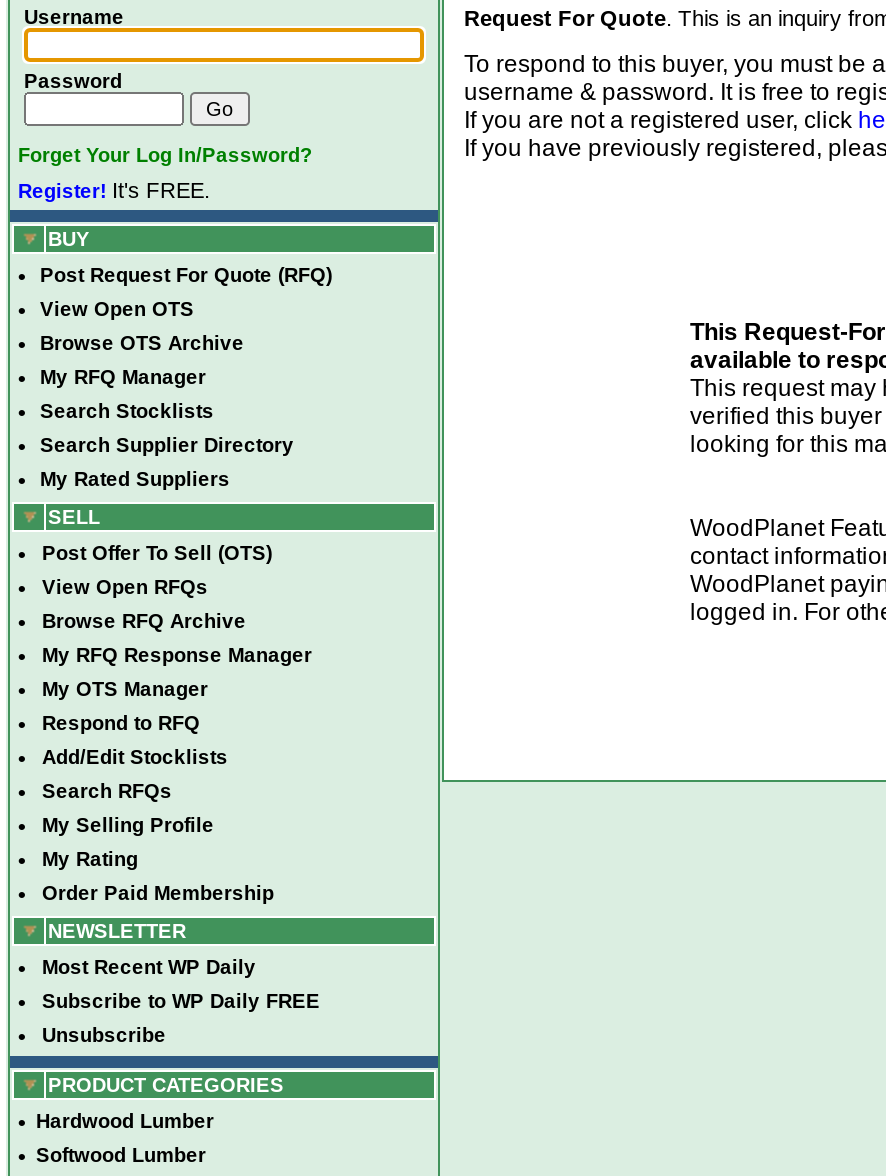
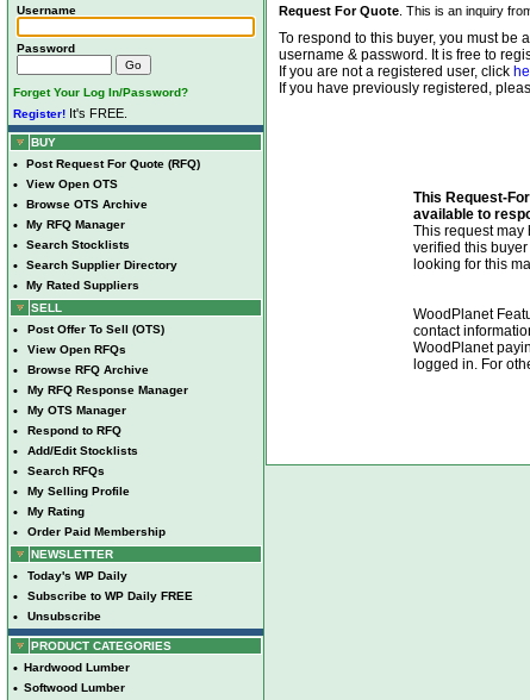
- Most Recent WP Daily
+ Today's WP Daily
